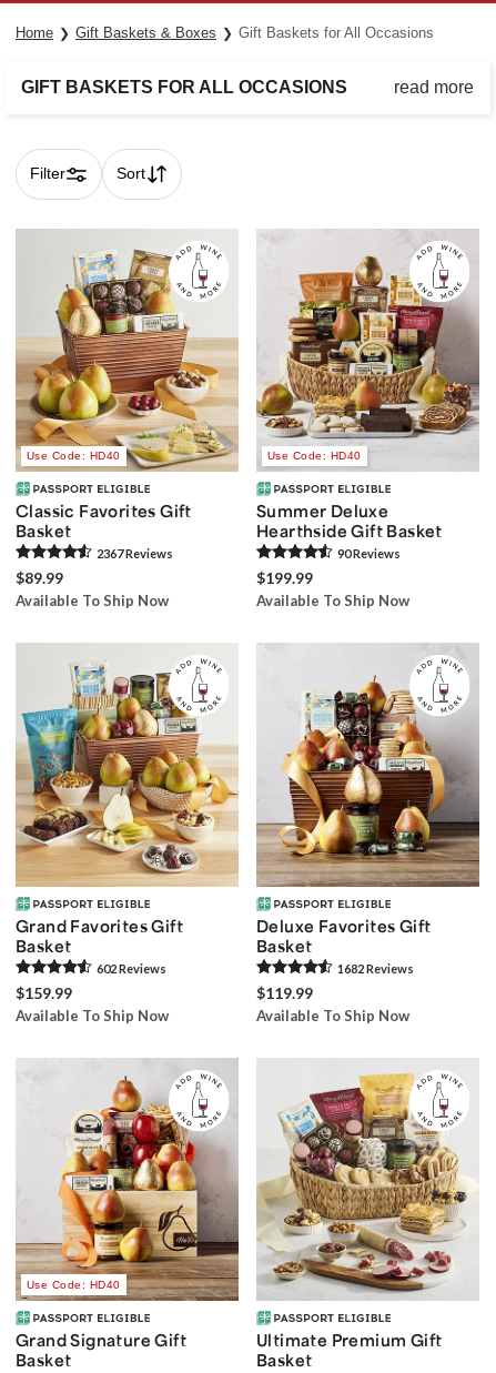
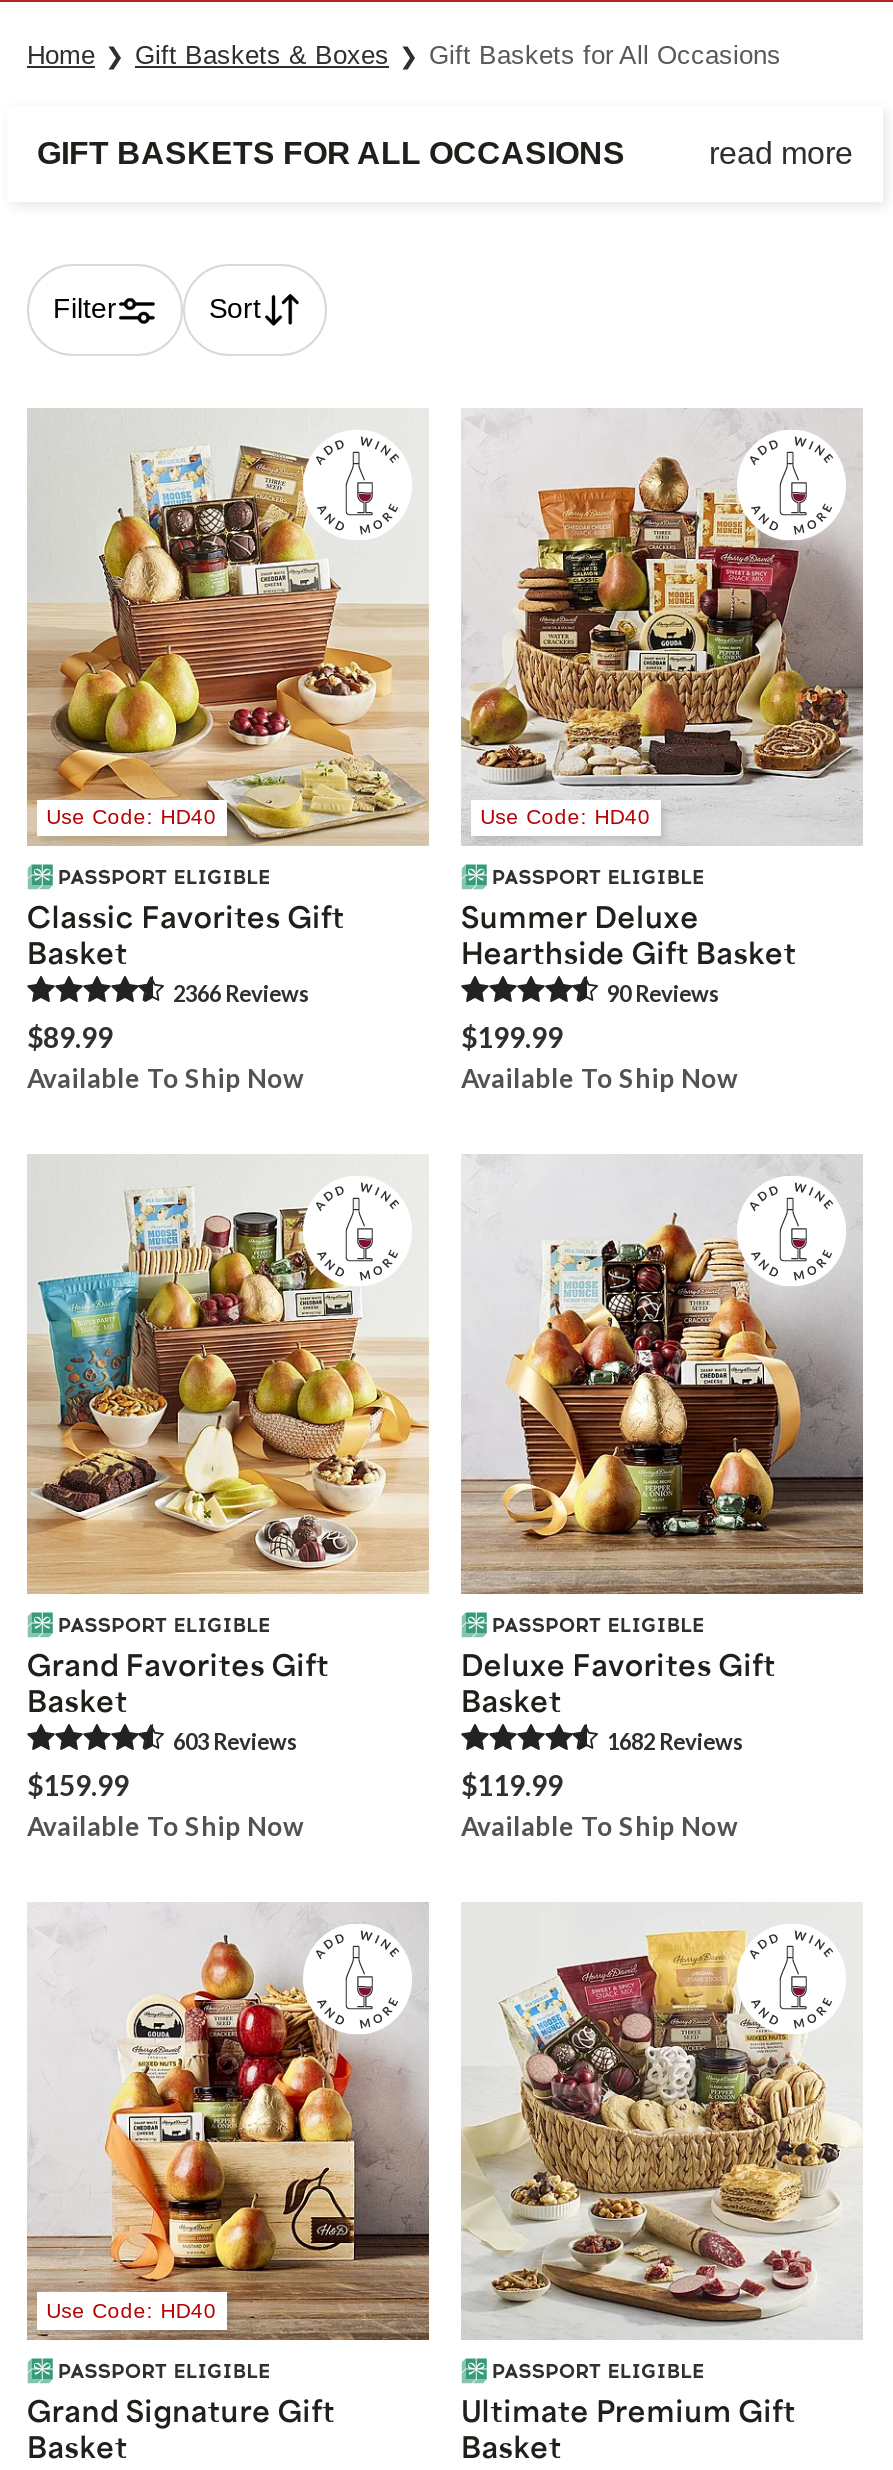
- 2367 Reviews
+ 2366 Reviews

- 602 Reviews
+ 603 Reviews
